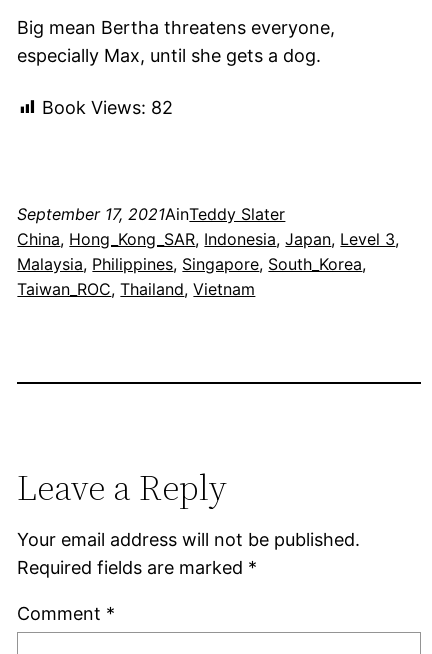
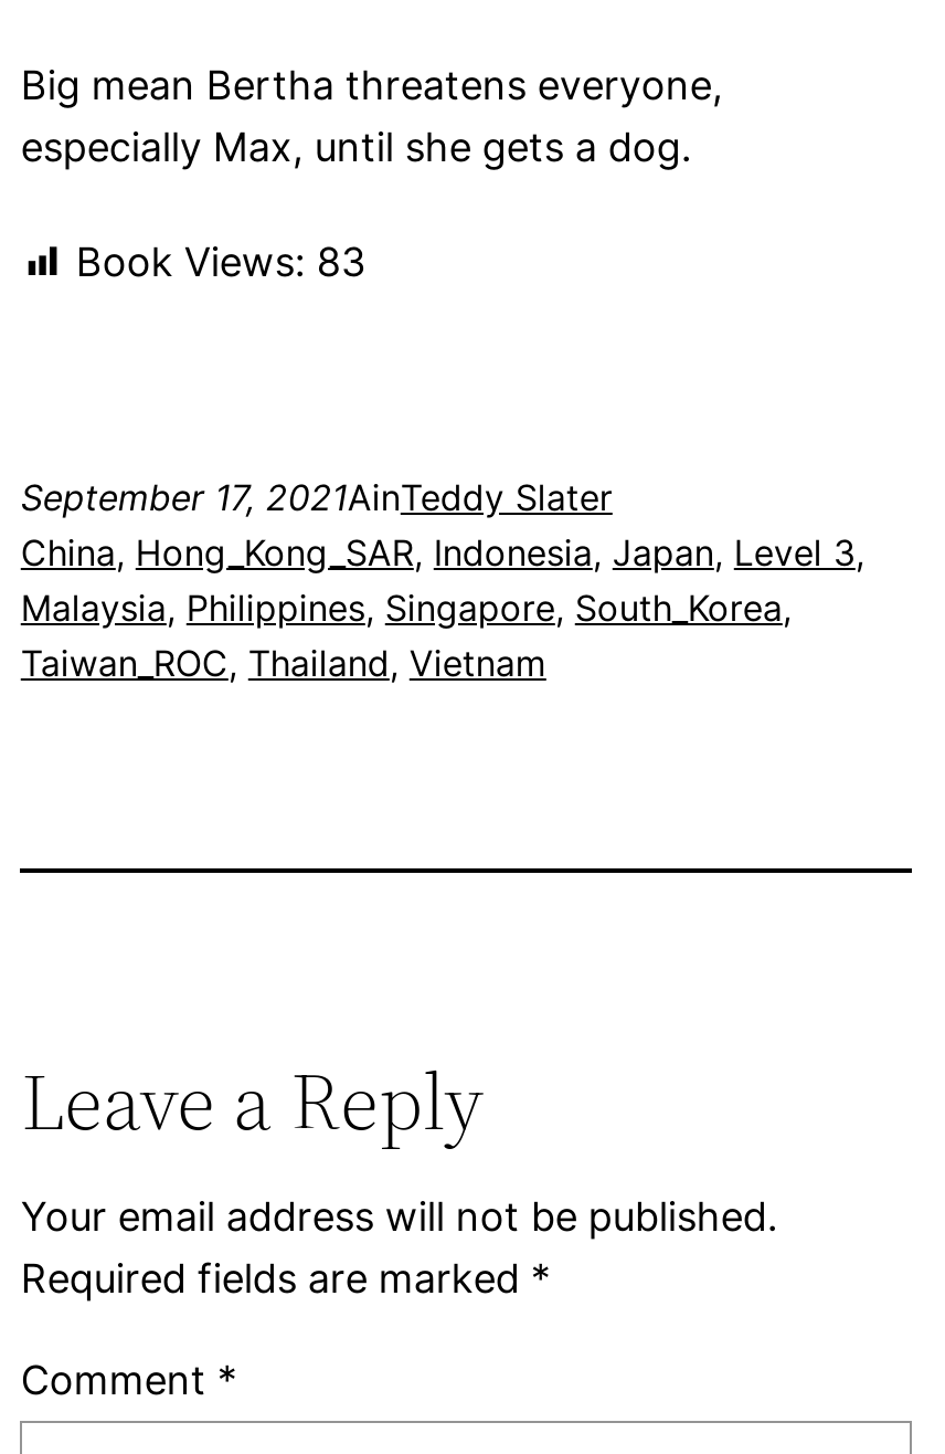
- Book Views: 82
+ Book Views: 83
